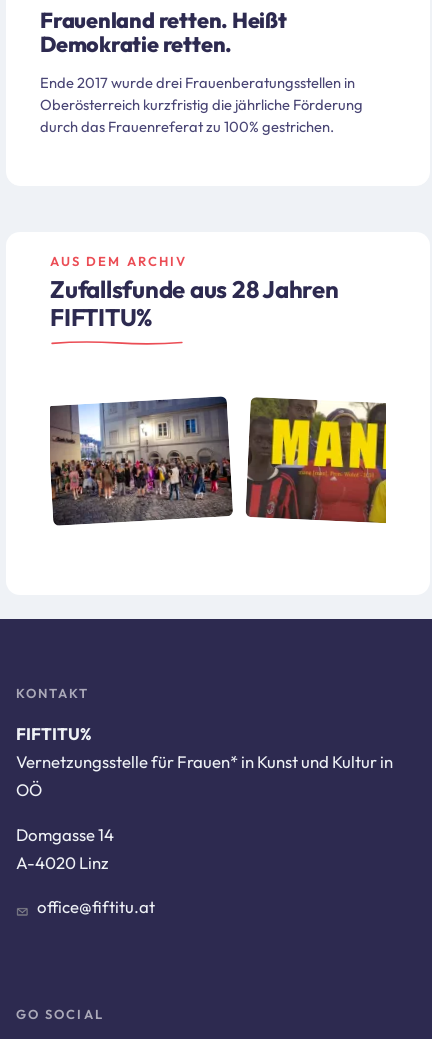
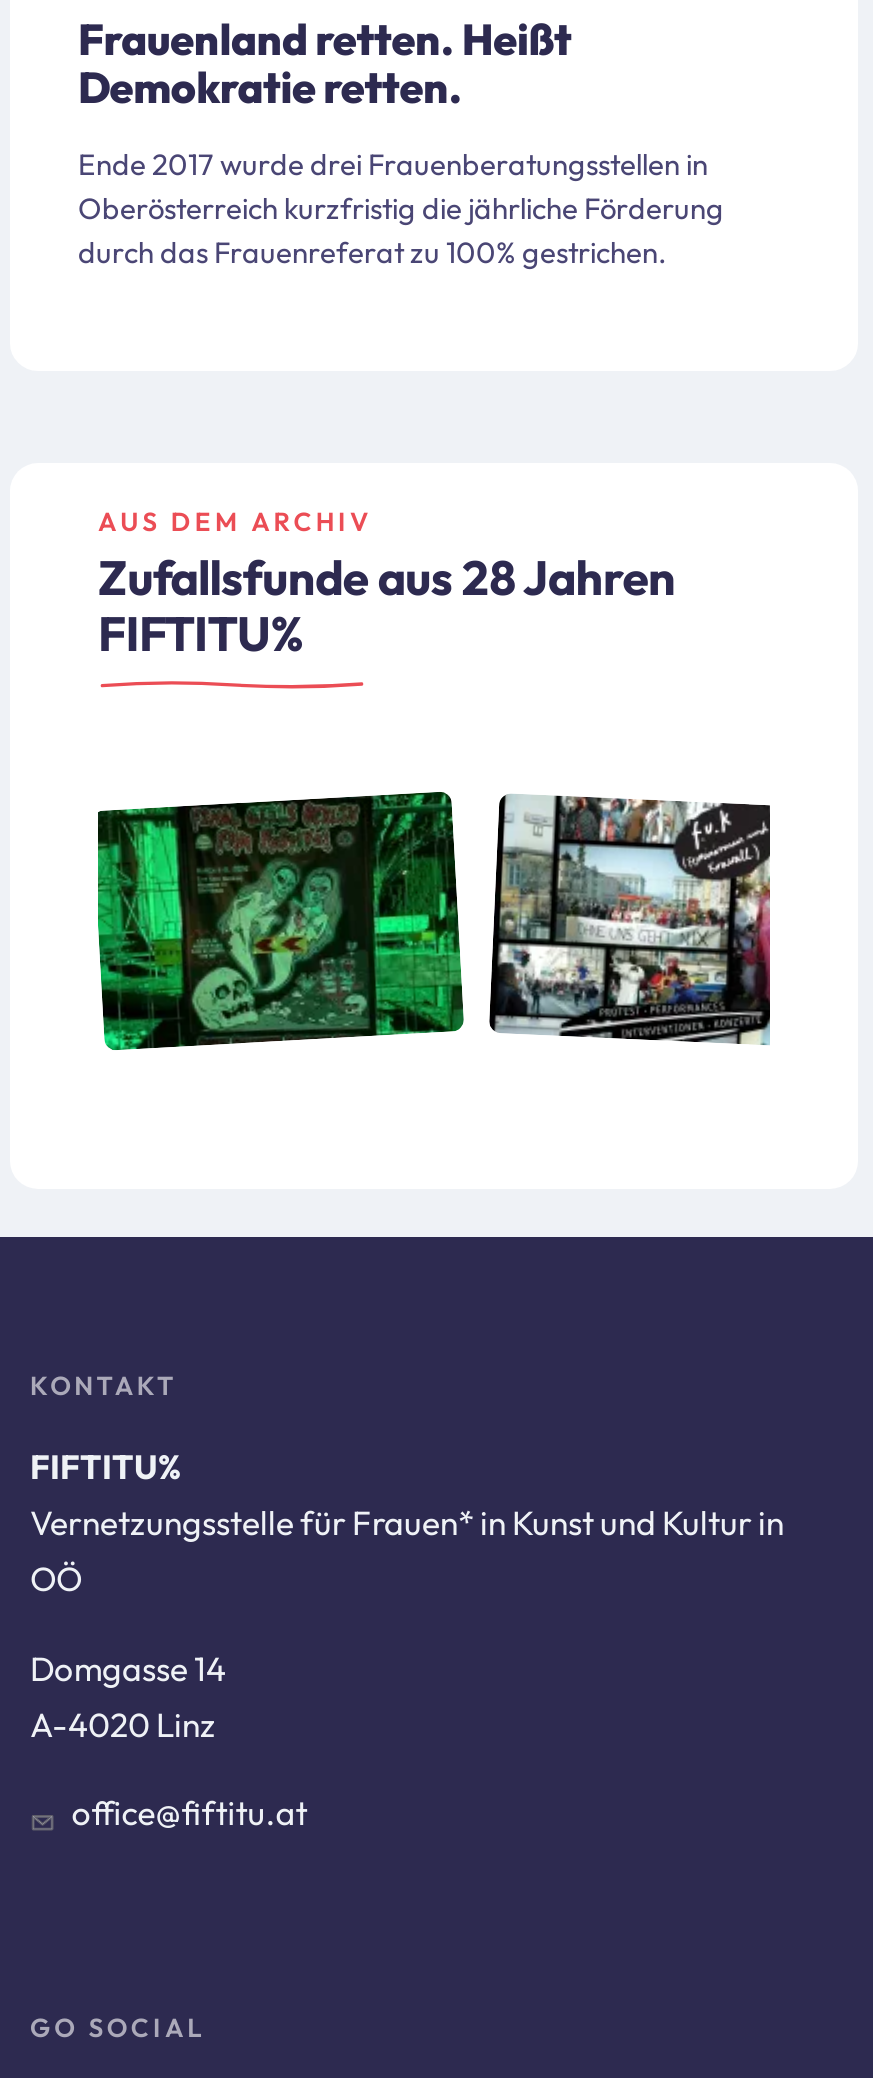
- [image]
+ [image]

- [image]
+ [image]
